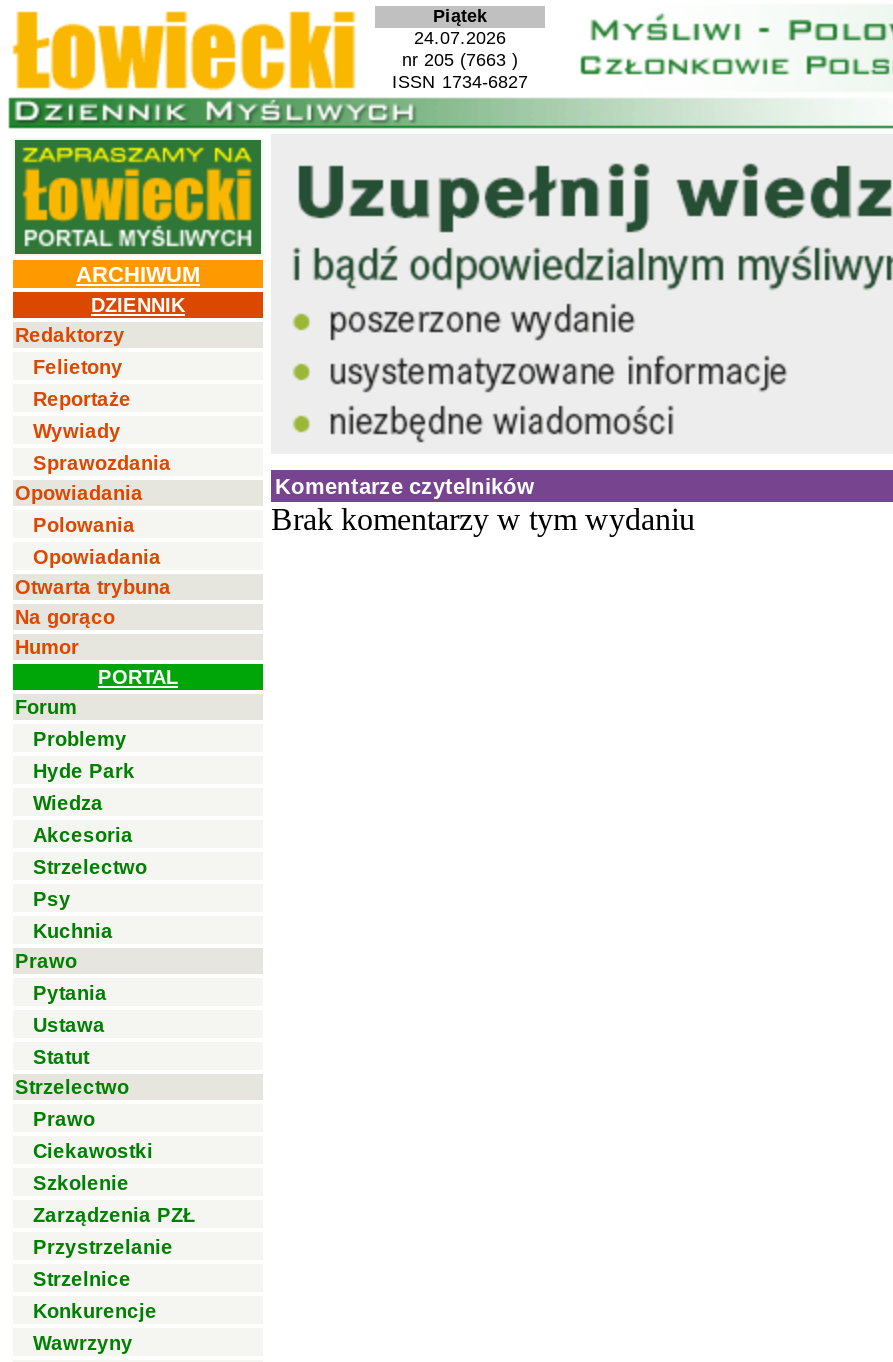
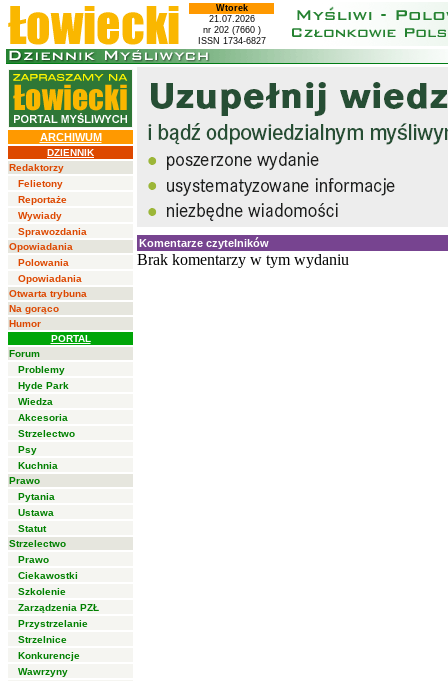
- Piątek
- 24.07.2026
- nr 205 (7663 )
+ Wtorek
+ 21.07.2026
+ nr 202 (7660 )
